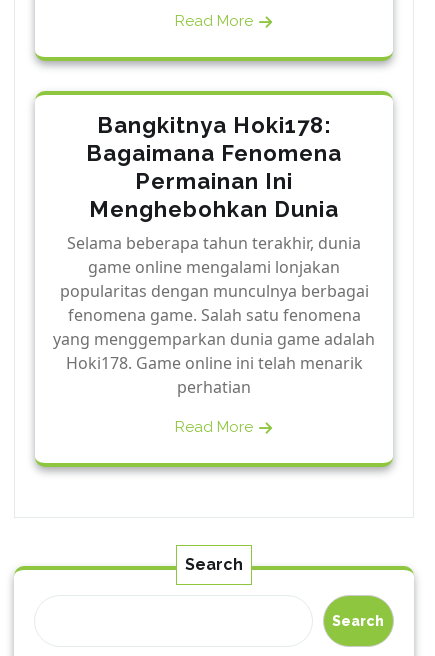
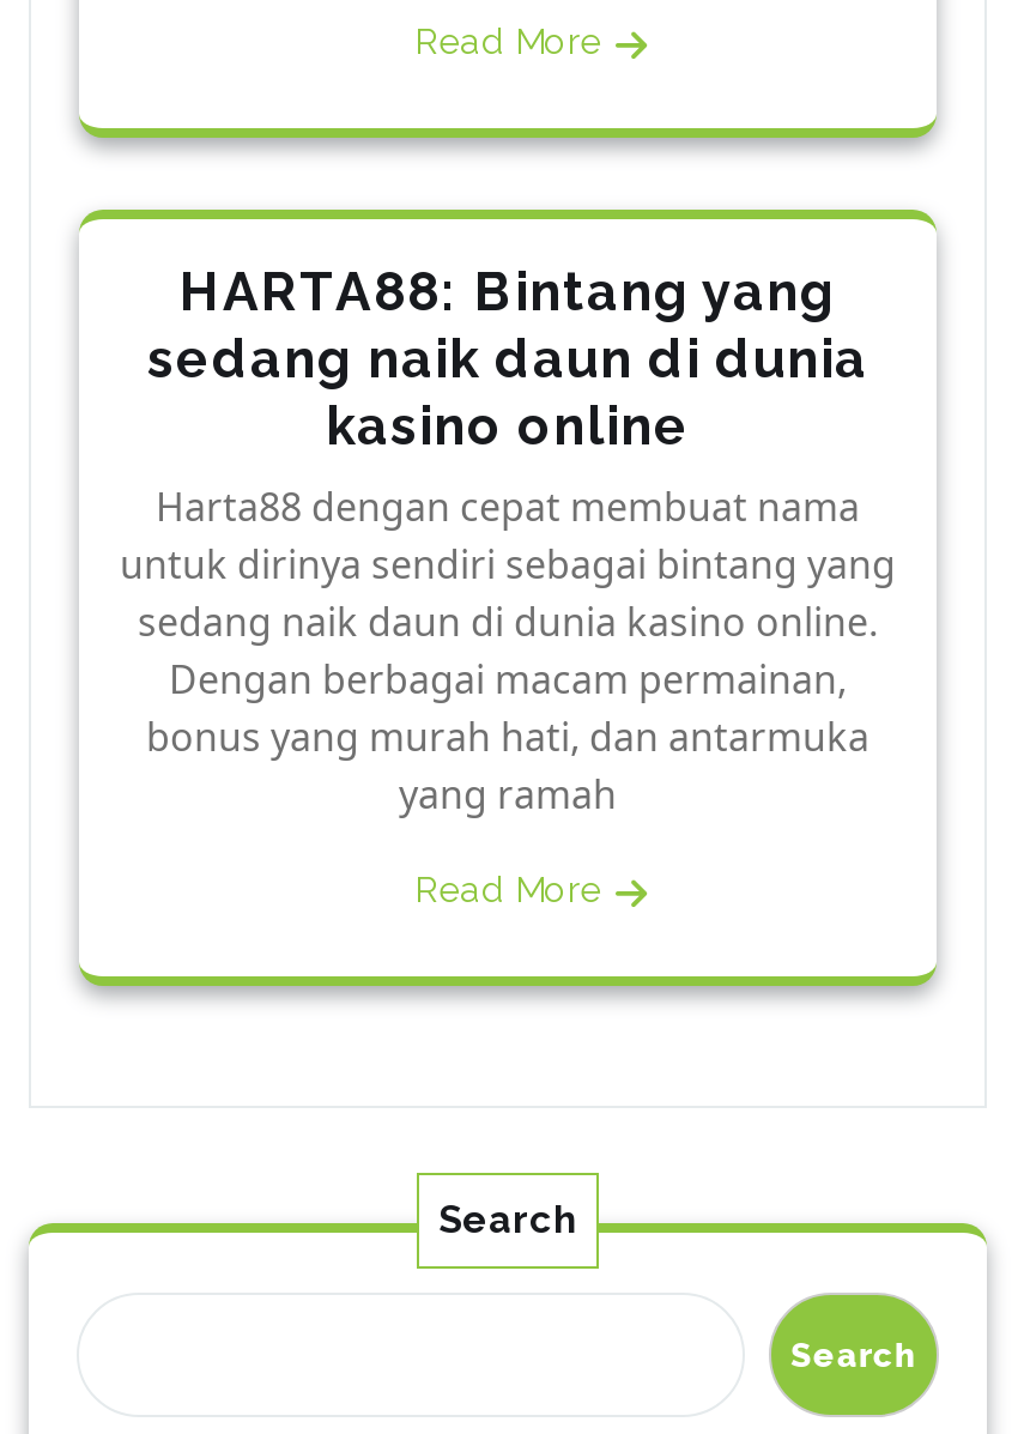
- Bangkitnya Hoki178:
- Bagaimana Fenomena
- Permainan Ini
- Menghebohkan Dunia
- Selama beberapa tahun terakhir, dunia
- game online mengalami lonjakan
- popularitas dengan munculnya berbagai
- fenomena game. Salah satu fenomena
- yang menggemparkan dunia game adalah
- Hoki178. Game online ini telah menarik
- perhatian
+ HARTA88: Bintang yang
+ sedang naik daun di dunia
+ kasino online
+ Harta88 dengan cepat membuat nama
+ untuk dirinya sendiri sebagai bintang yang
+ sedang naik daun di dunia kasino online.
+ Dengan berbagai macam permainan,
+ bonus yang murah hati, dan antarmuka
+ yang ramah
